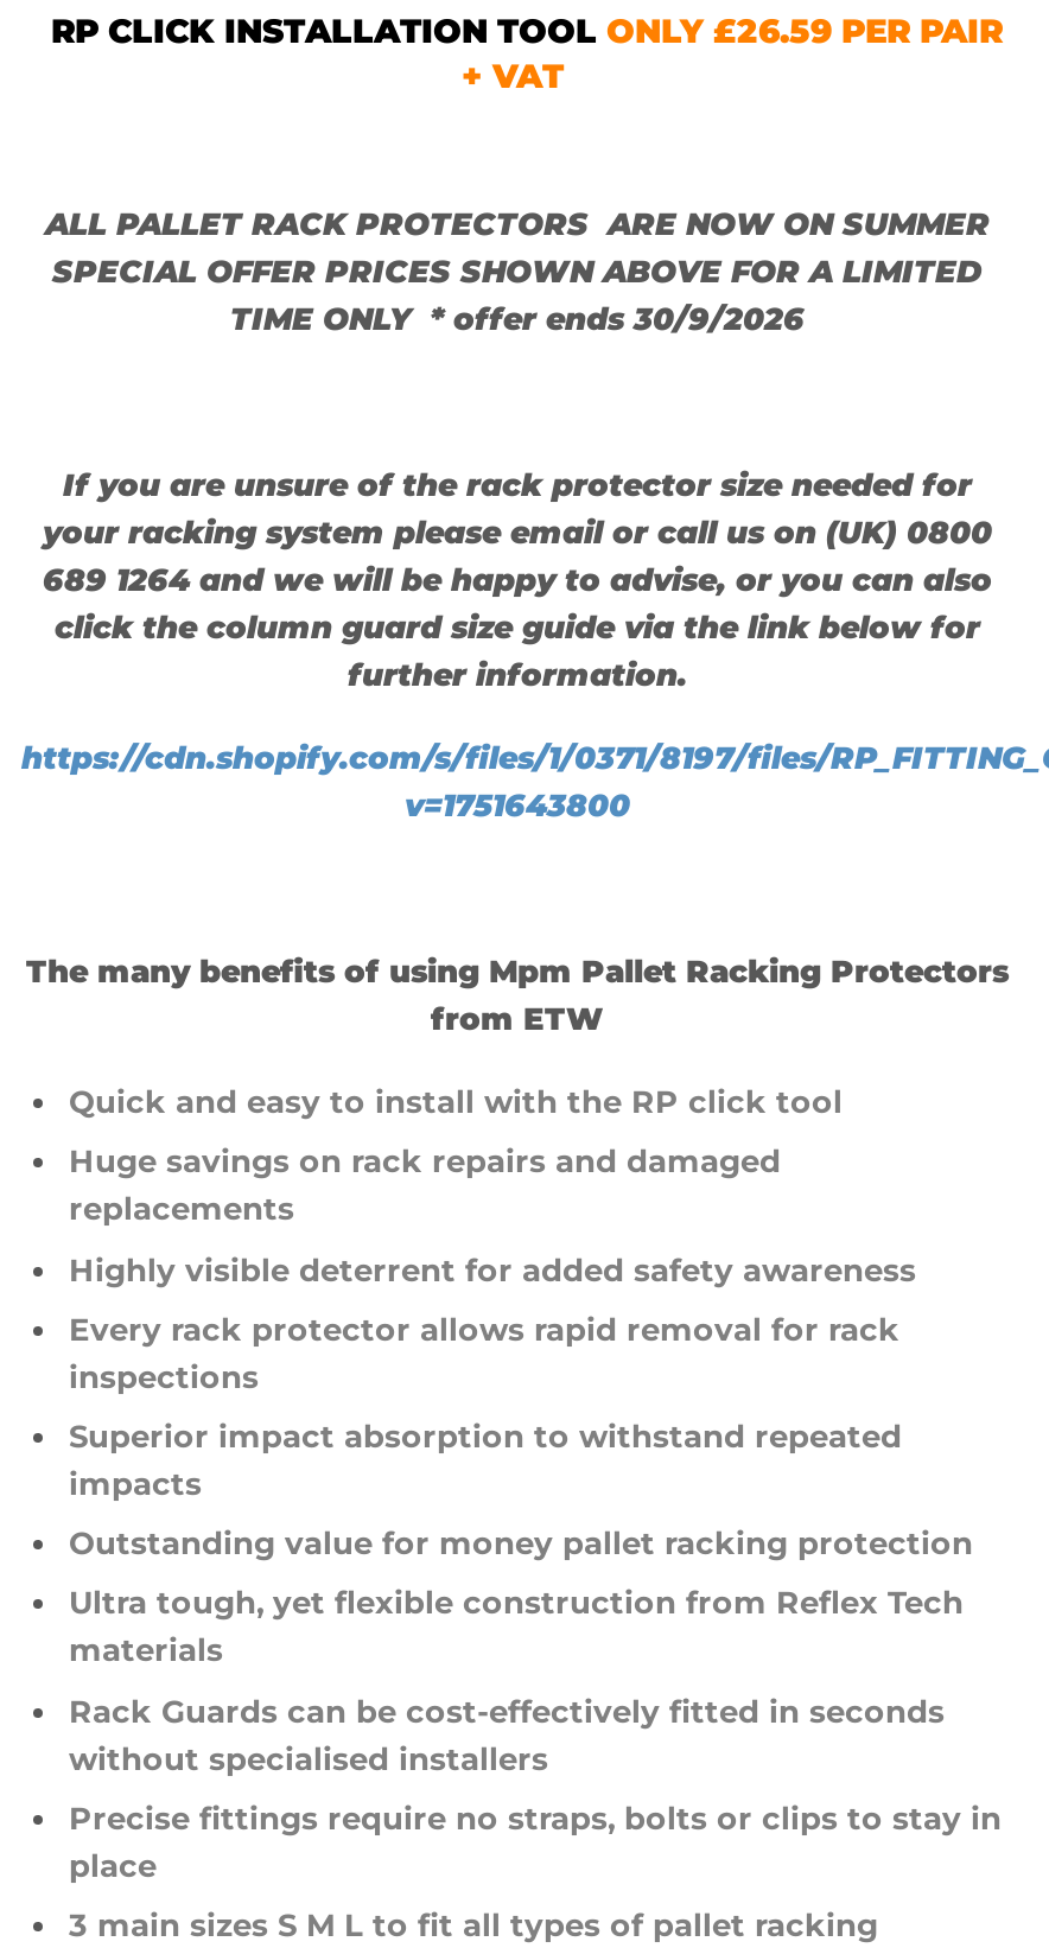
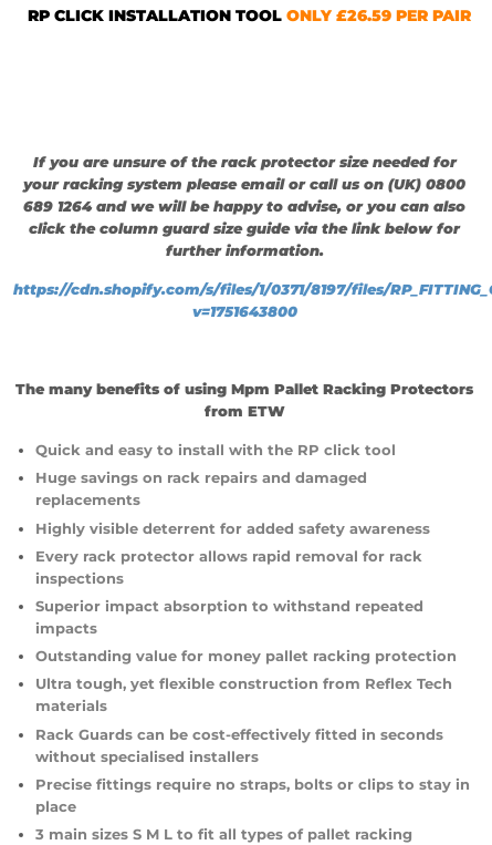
- + VAT

- ALL PALLET RACK PROTECTORS ARE NOW ON SUMMER
- SPECIAL OFFER PRICES SHOWN ABOVE FOR A LIMITED
- TIME ONLY * offer ends 30/9/2026
